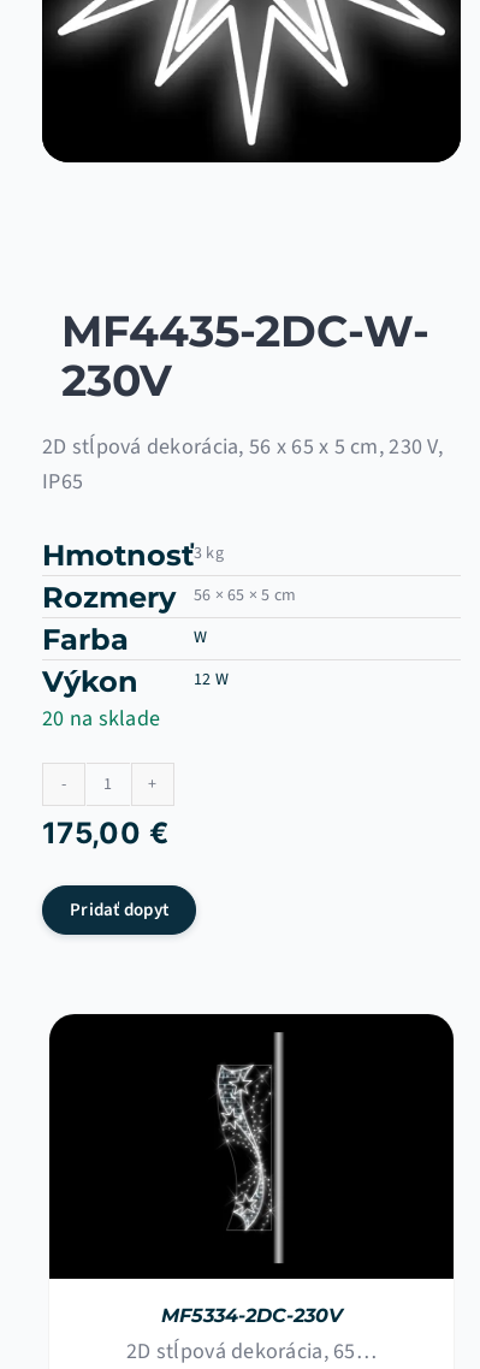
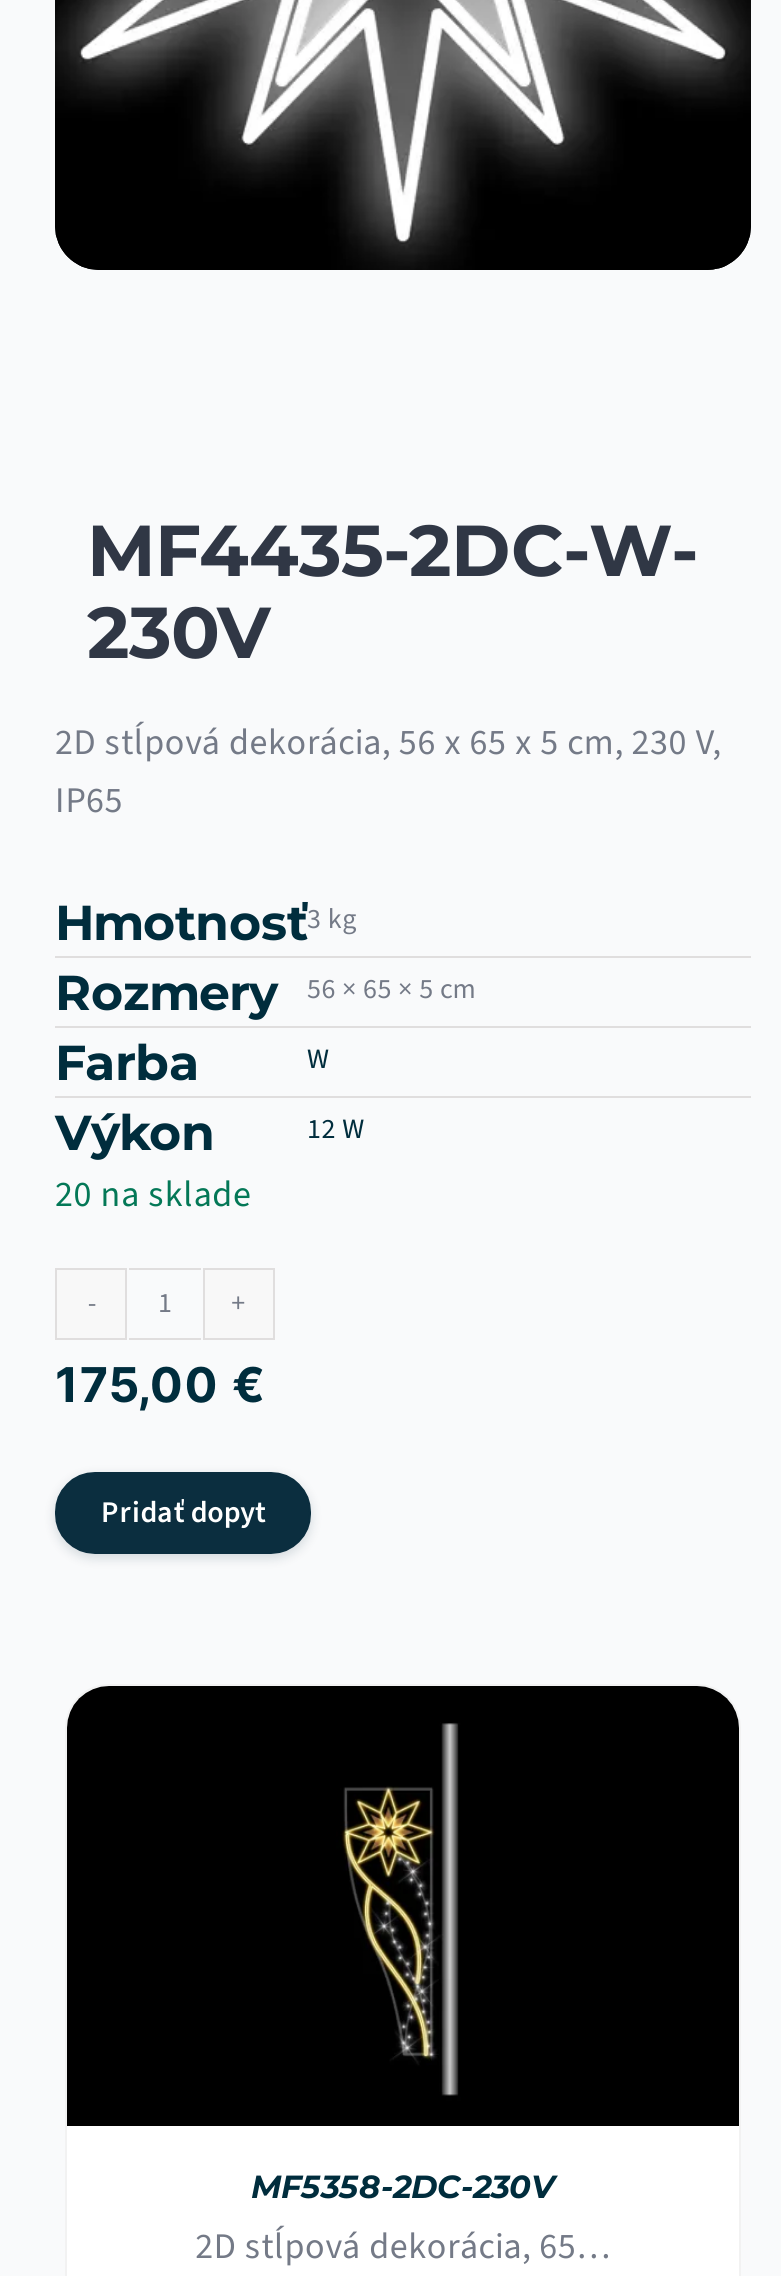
- [image]
+ [image]

- MF5334-2DC-230V
+ MF5358-2DC-230V
